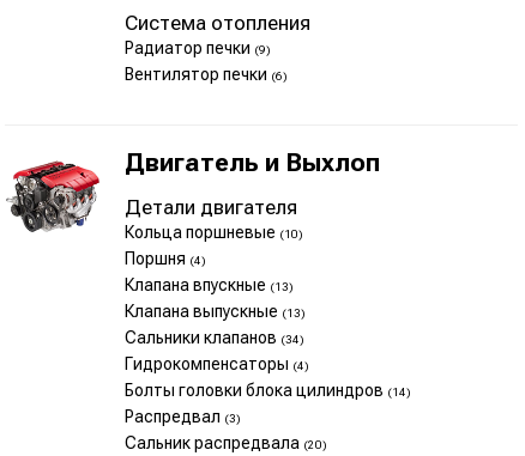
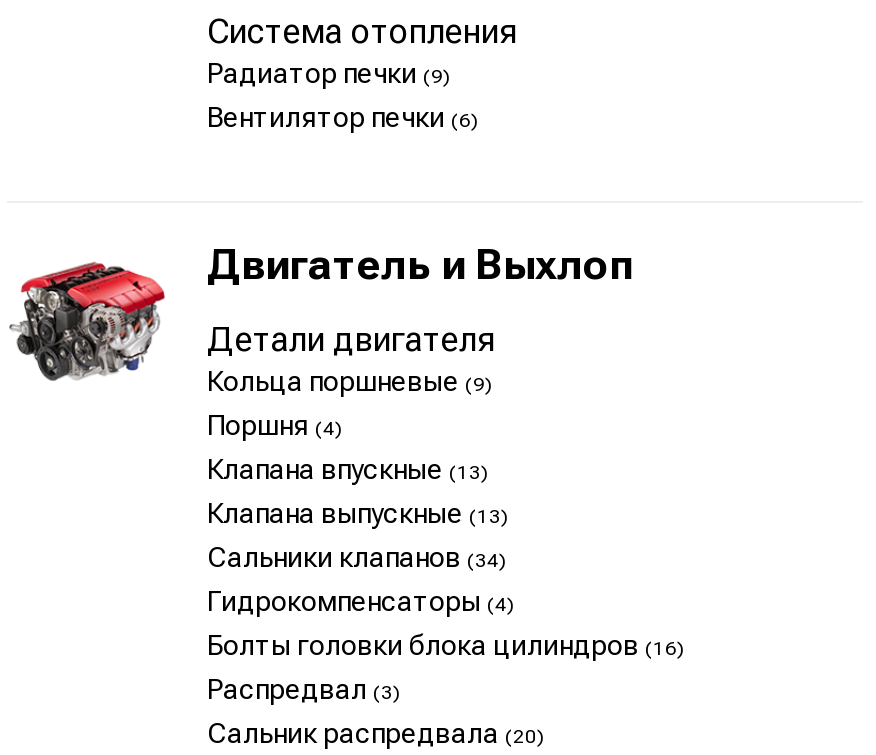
- Кольца поршневые (10)
+ Кольца поршневые (9)

- Болты головки блока цилиндров (14)
+ Болты головки блока цилиндров (16)
